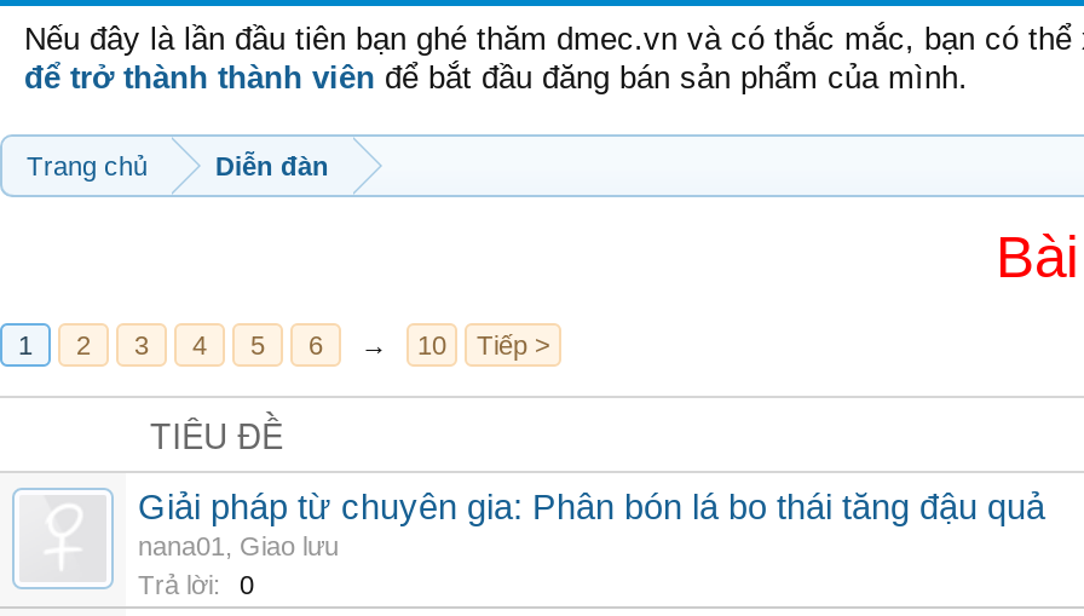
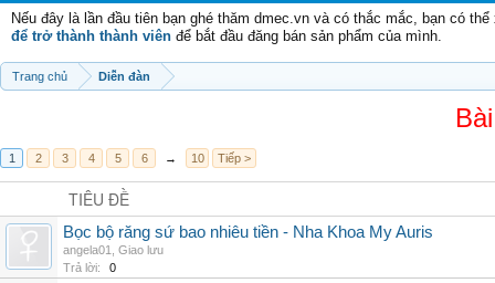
- Giải pháp từ chuyên gia: Phân bón lá bo thái tăng đậu quả
- nana01, Giao lưu
+ Bọc bộ răng sứ bao nhiêu tiền - Nha Khoa My Auris
+ angela01, Giao lưu
